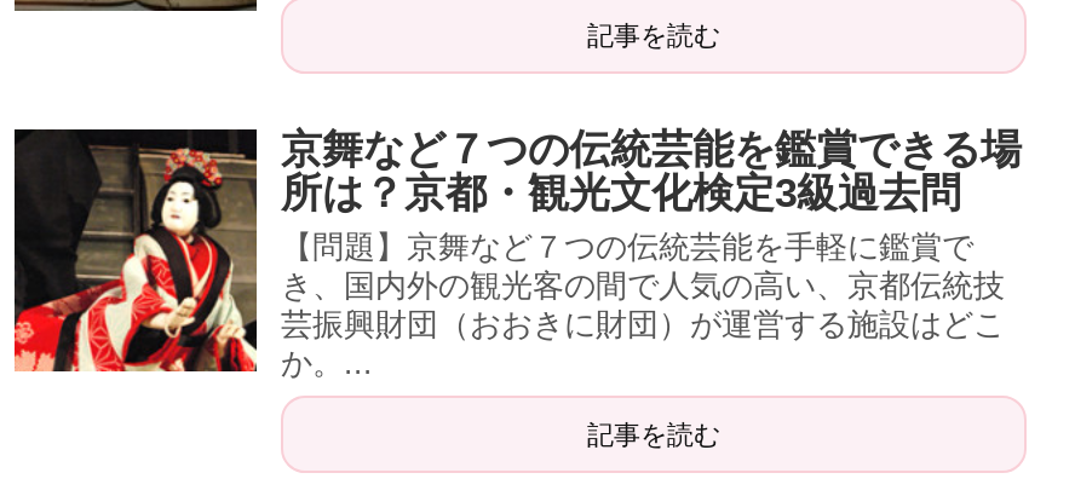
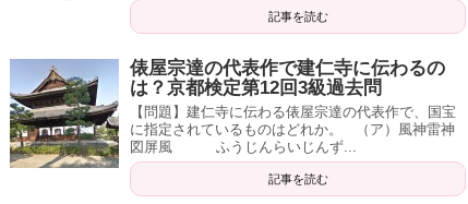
- [image]
- 京舞など７つの伝統芸能を鑑賞できる場
- 所は？京都・観光文化検定3級過去問
- 【問題】京舞など７つの伝統芸能を手軽に鑑賞で
- き、国内外の観光客の間で人気の高い、京都伝統技
- 芸振興財団（おおきに財団）が運営する施設はどこ
- か。...
+ [image]
+ 俵屋宗達の代表作で建仁寺に伝わるの
+ は？京都検定第12回3級過去問
+ 【問題】建仁寺に伝わる俵屋宗達の代表作で、国宝
+ に指定されているものはどれか。 （ア）風神雷神
+ 図屏風 ふうじんらいじんず...
